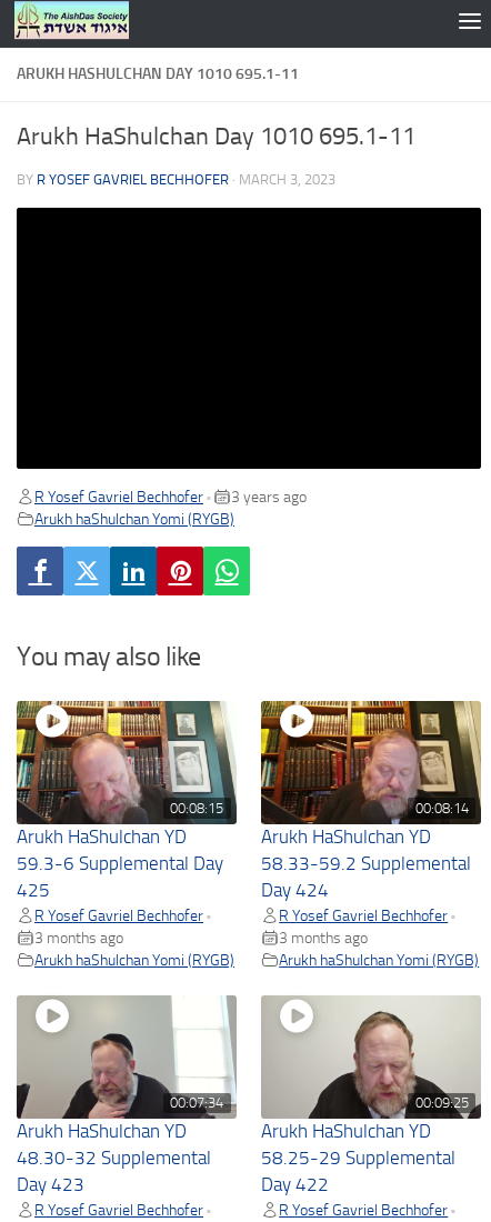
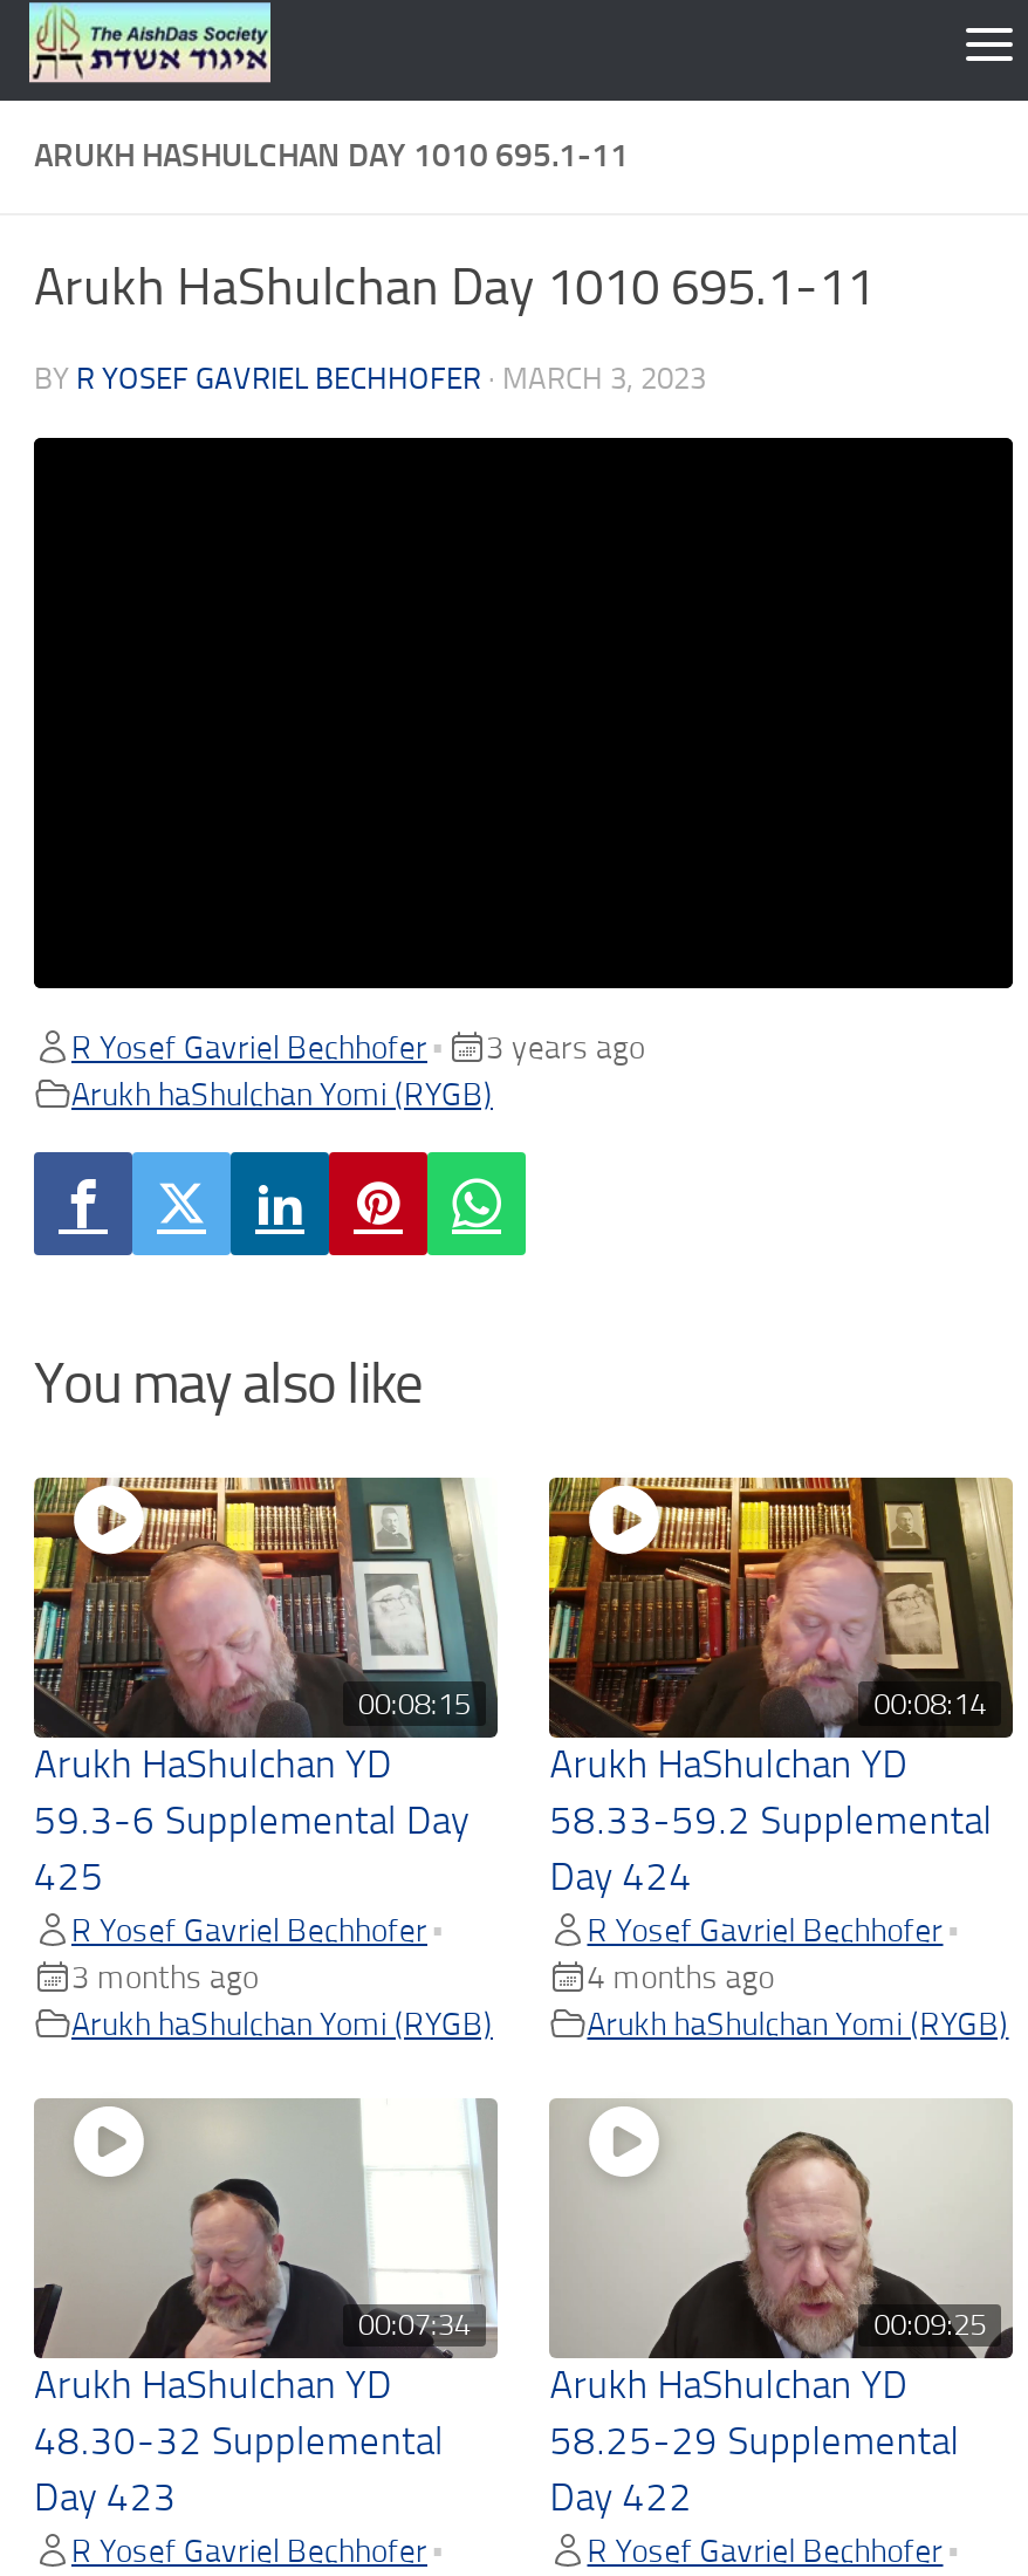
- 3 months ago
+ 4 months ago
